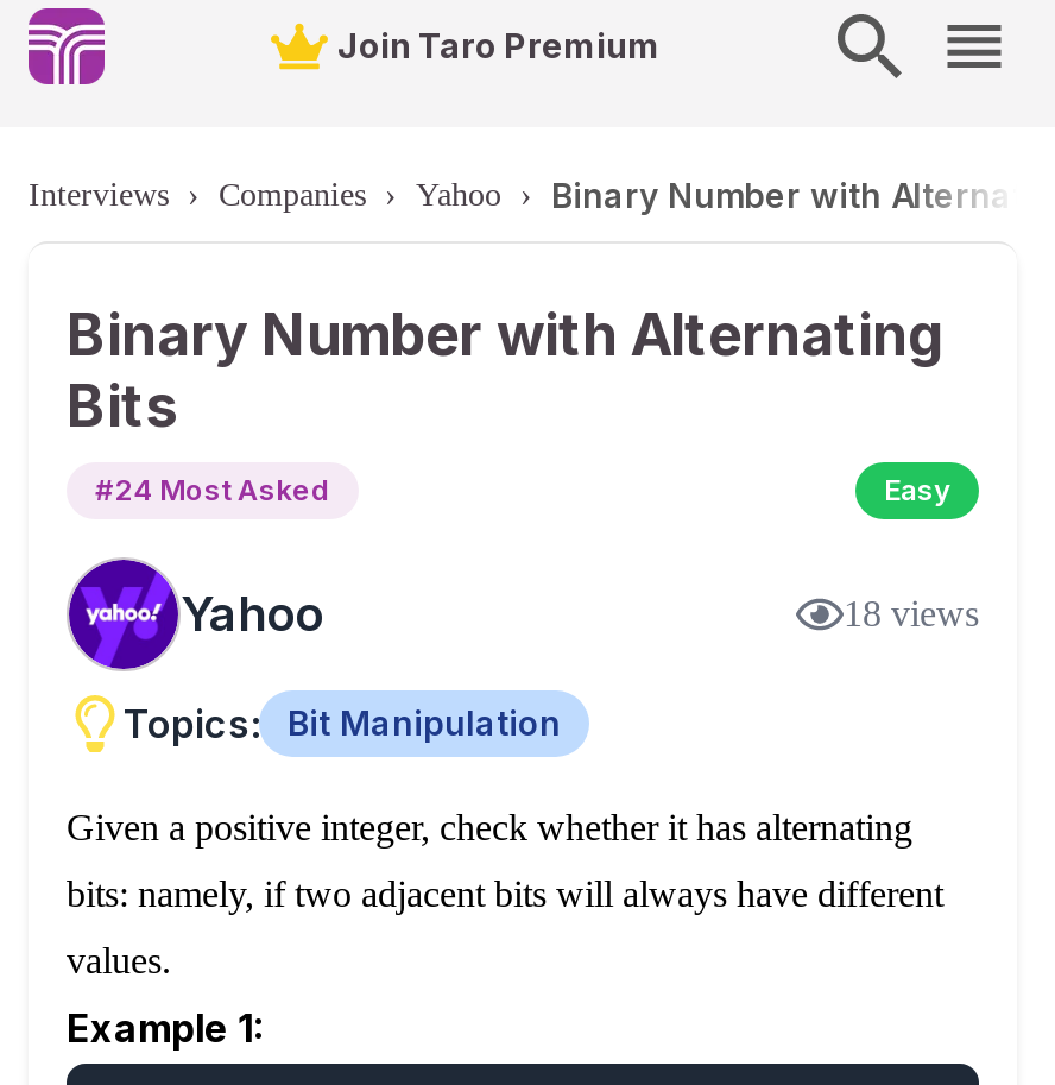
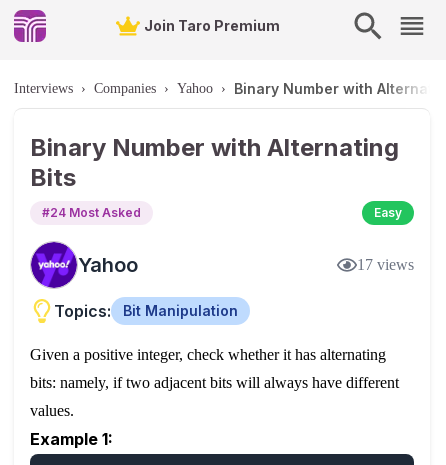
- 18 views
+ 17 views
